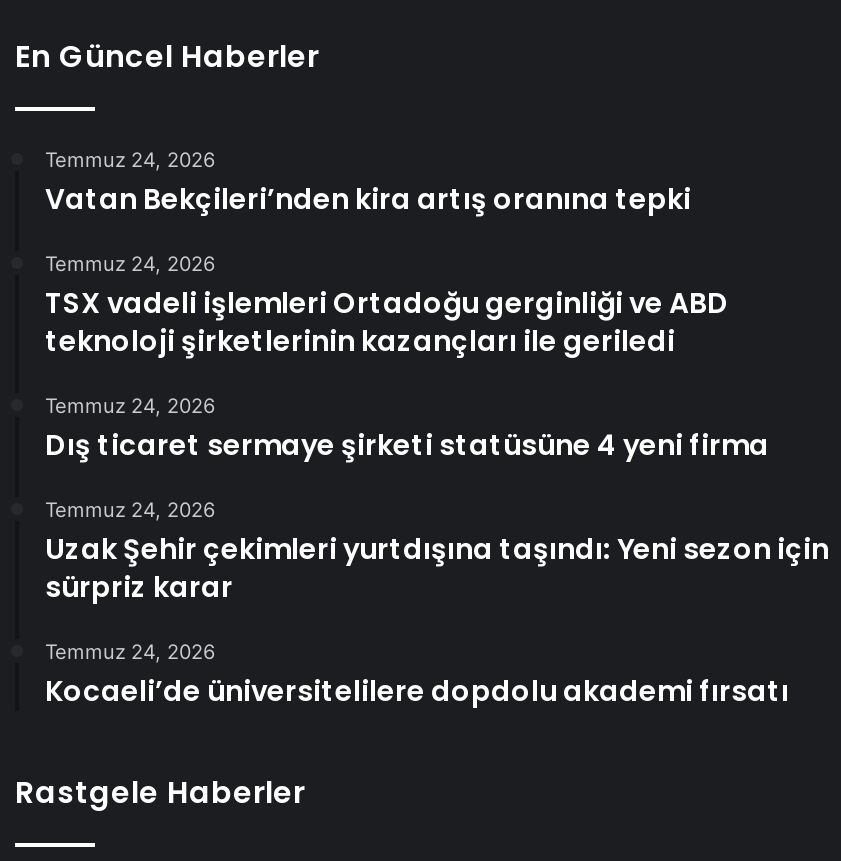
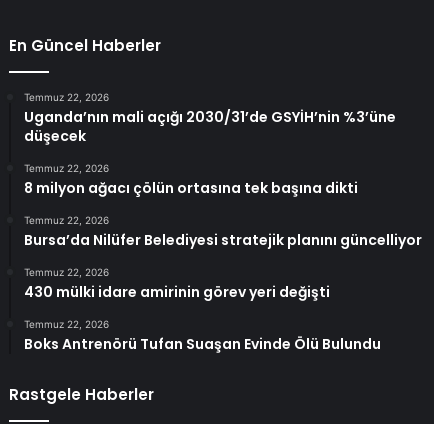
- Temmuz 24, 2026
- Vatan Bekçileri’nden kira artış oranına tepki
+ Temmuz 22, 2026
+ Uganda’nın mali açığı 2030/31’de GSYİH’nin %3’üne
+ düşecek

- Temmuz 24, 2026
- TSX vadeli işlemleri Ortadoğu gerginliği ve ABD
- teknoloji şirketlerinin kazançları ile geriledi
+ Temmuz 22, 2026
+ 8 milyon ağacı çölün ortasına tek başına dikti

- Temmuz 24, 2026
- Dış ticaret sermaye şirketi statüsüne 4 yeni firma
+ Temmuz 22, 2026
+ Bursa’da Nilüfer Belediyesi stratejik planını güncelliyor

- Temmuz 24, 2026
- Uzak Şehir çekimleri yurtdışına taşındı: Yeni sezon için
- sürpriz karar
+ Temmuz 22, 2026
+ 430 mülki idare amirinin görev yeri değişti

- Temmuz 24, 2026
- Kocaeli’de üniversitelilere dopdolu akademi fırsatı
+ Temmuz 22, 2026
+ Boks Antrenörü Tufan Suaşan Evinde Ölü Bulundu
